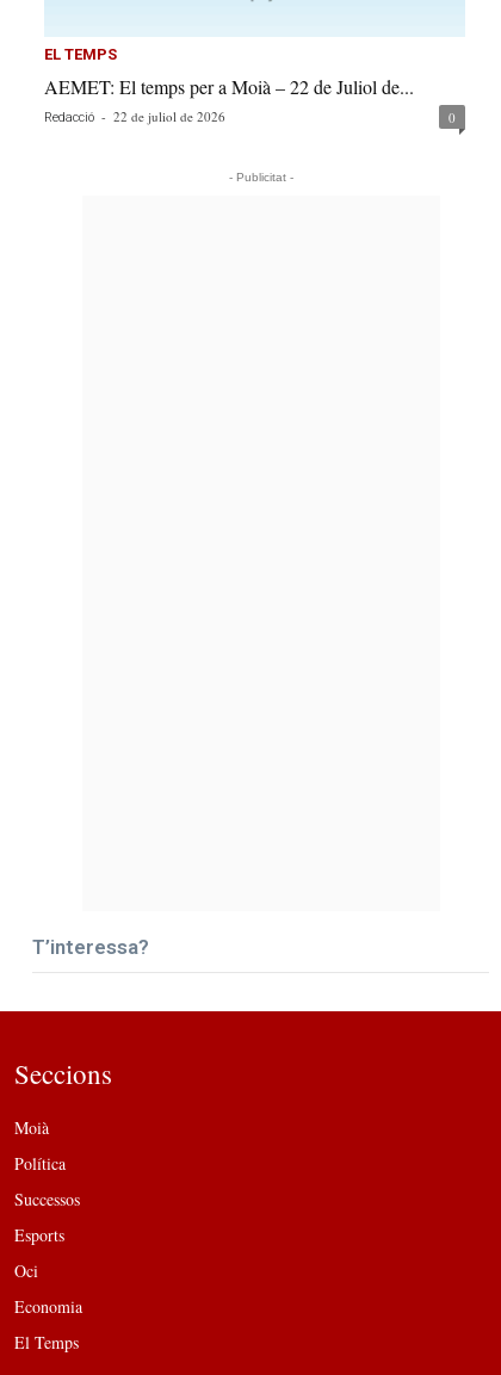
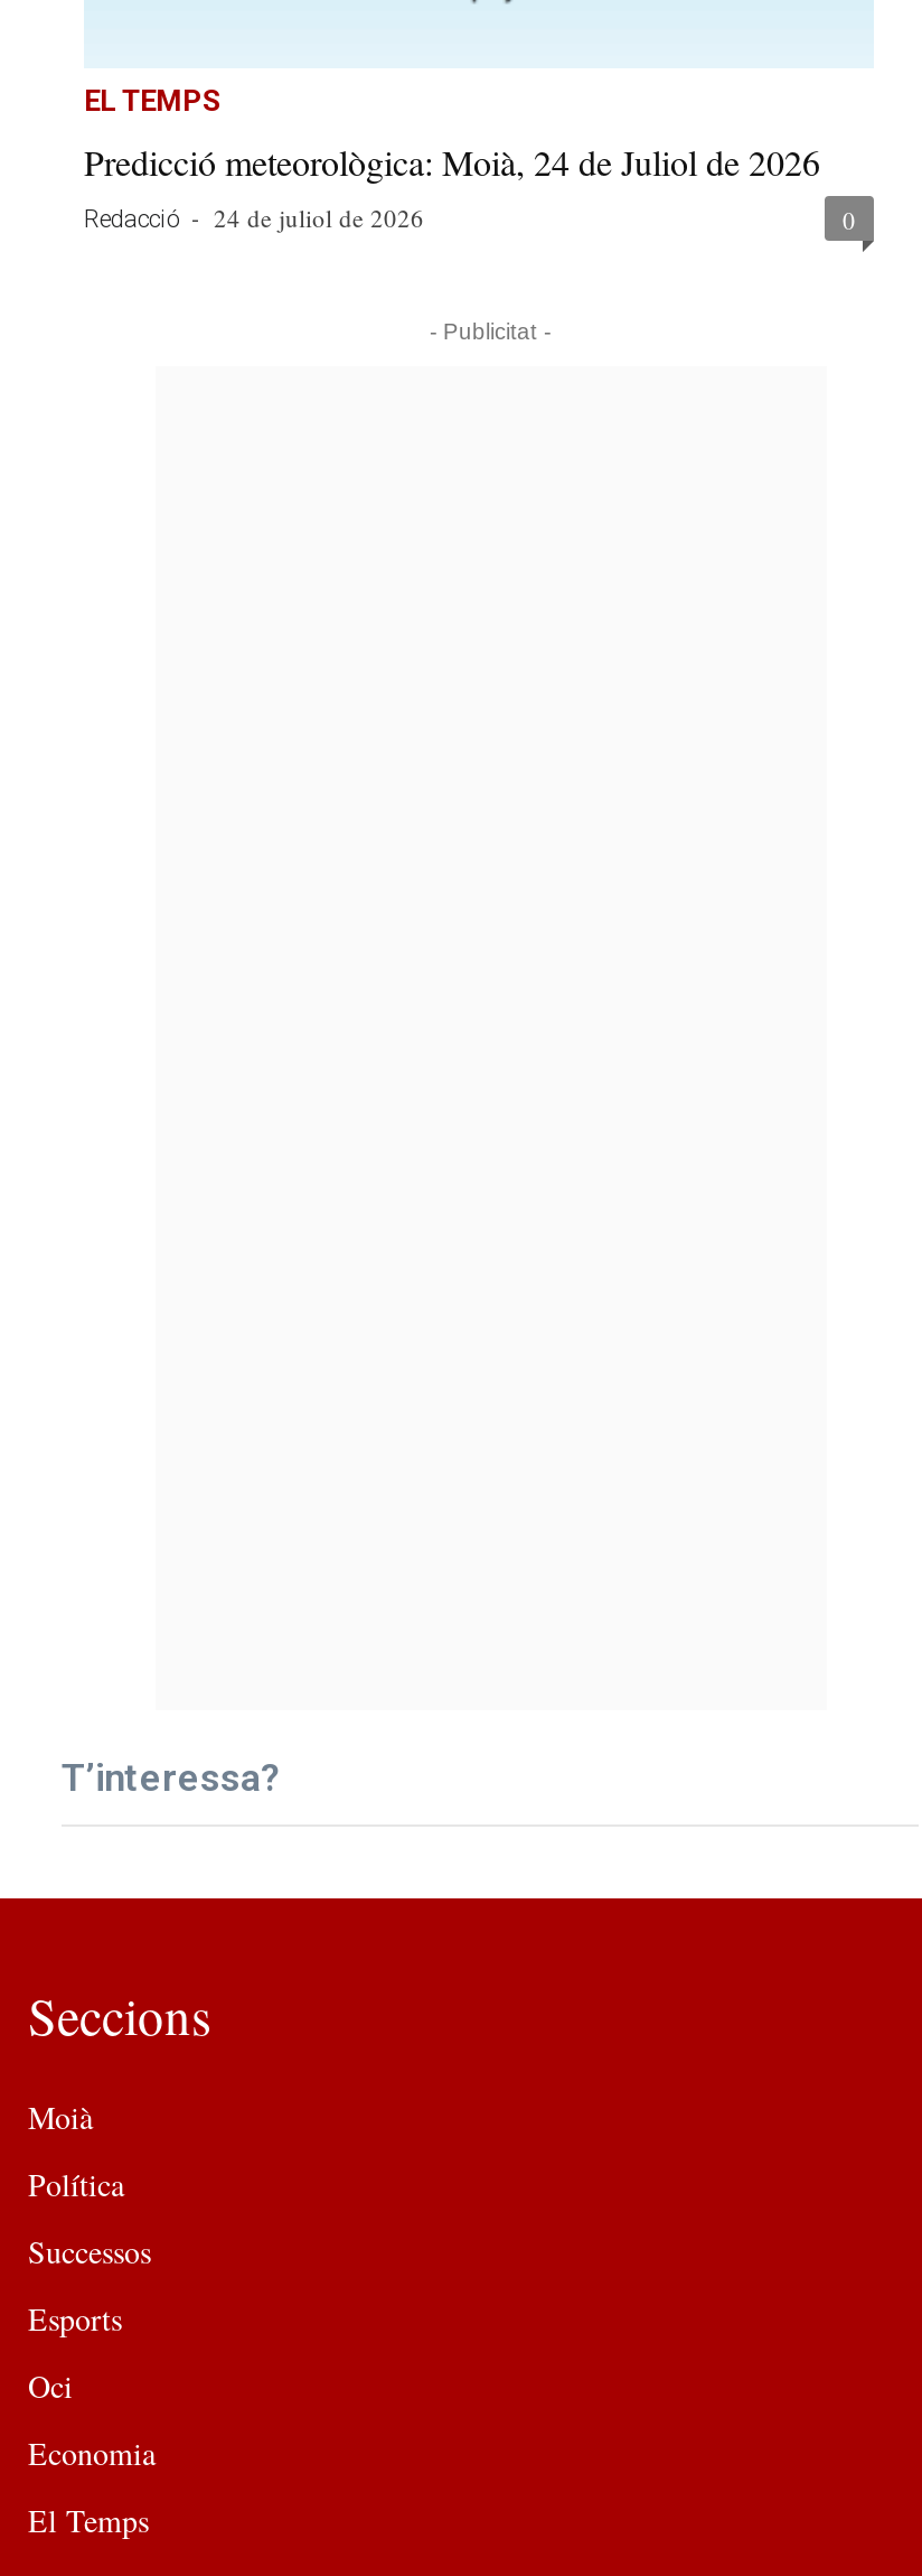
- AEMET: El temps per a Moià – 22 de Juliol de...
- Redacció - 22 de juliol de 2026
+ Predicció meteorològica: Moià, 24 de Juliol de 2026
+ Redacció - 24 de juliol de 2026
